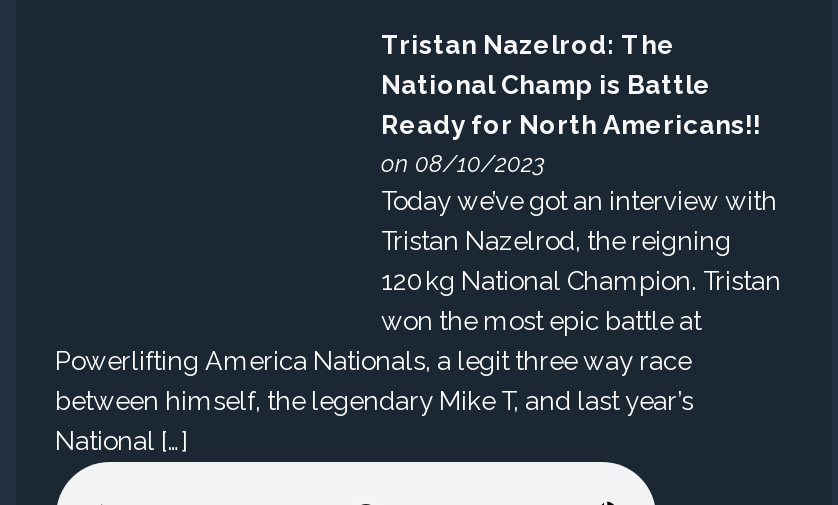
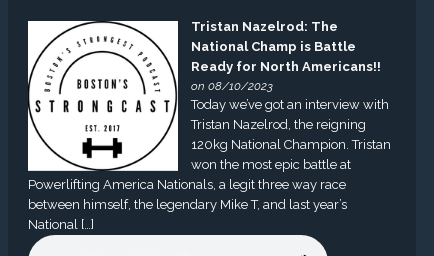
+ [image]
